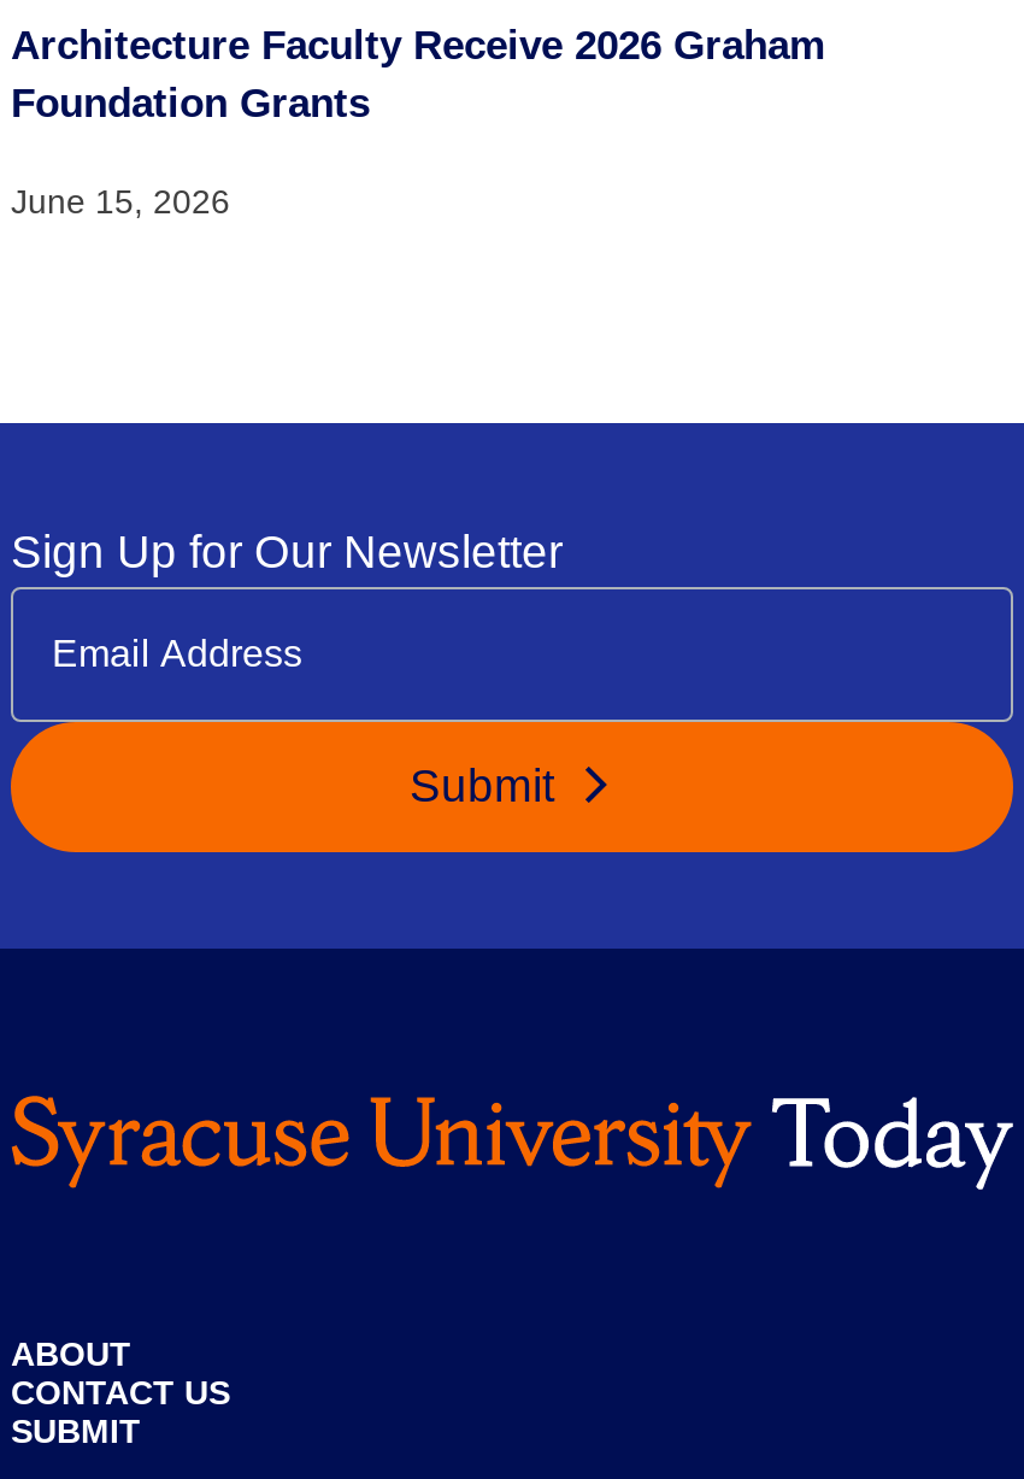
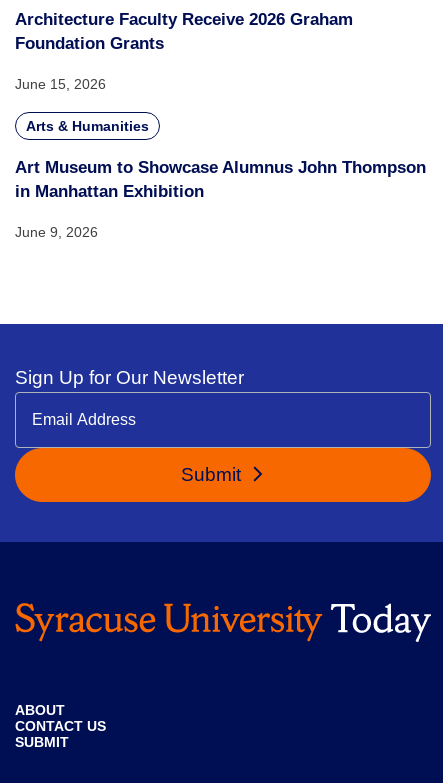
+ Arts & Humanities
+ Art Museum to Showcase Alumnus John Thompson
+ in Manhattan Exhibition
+ June 9, 2026
